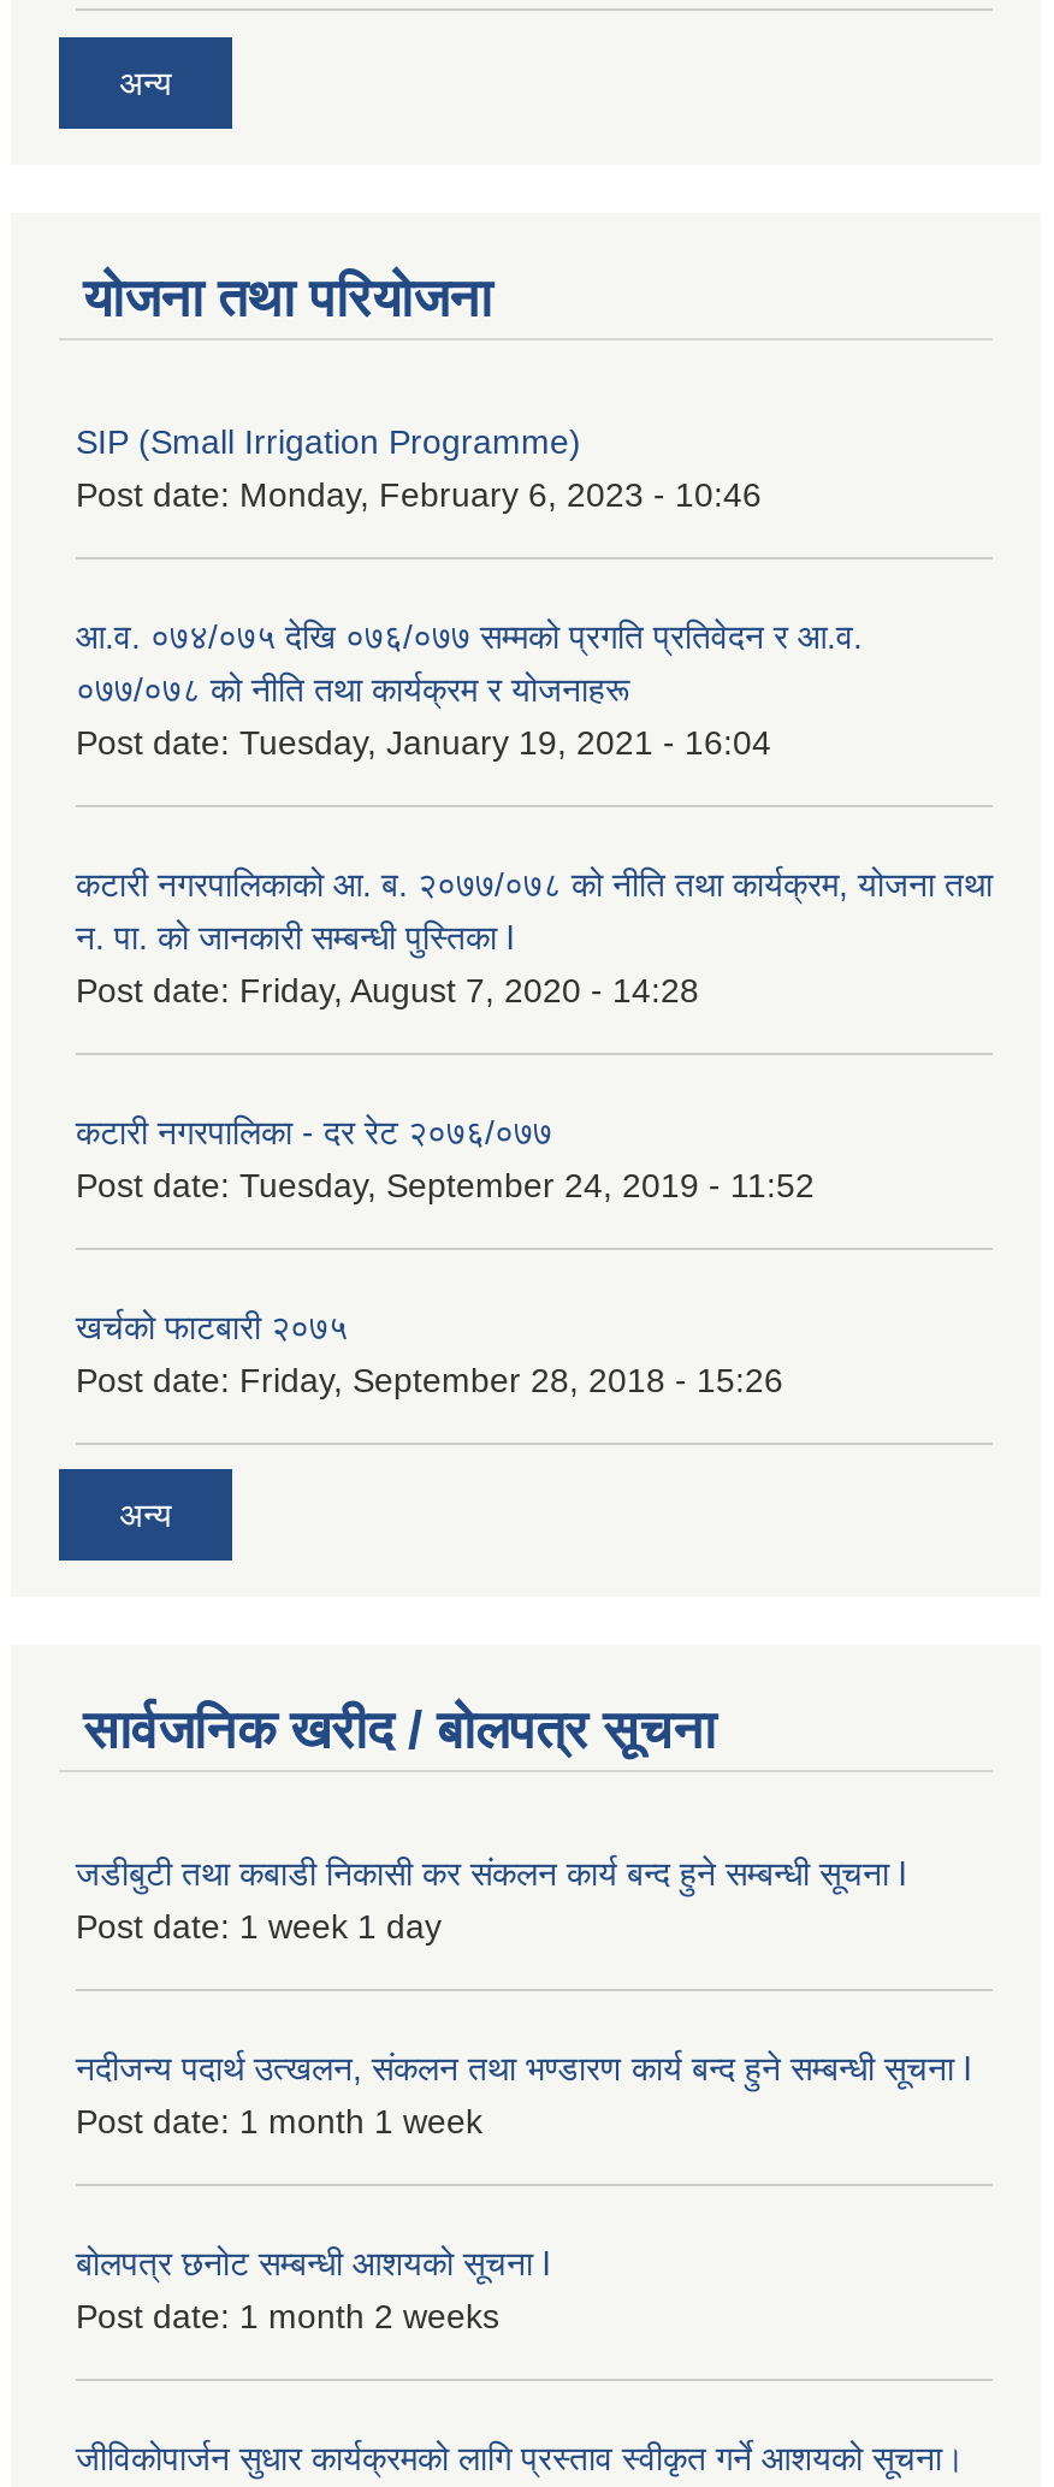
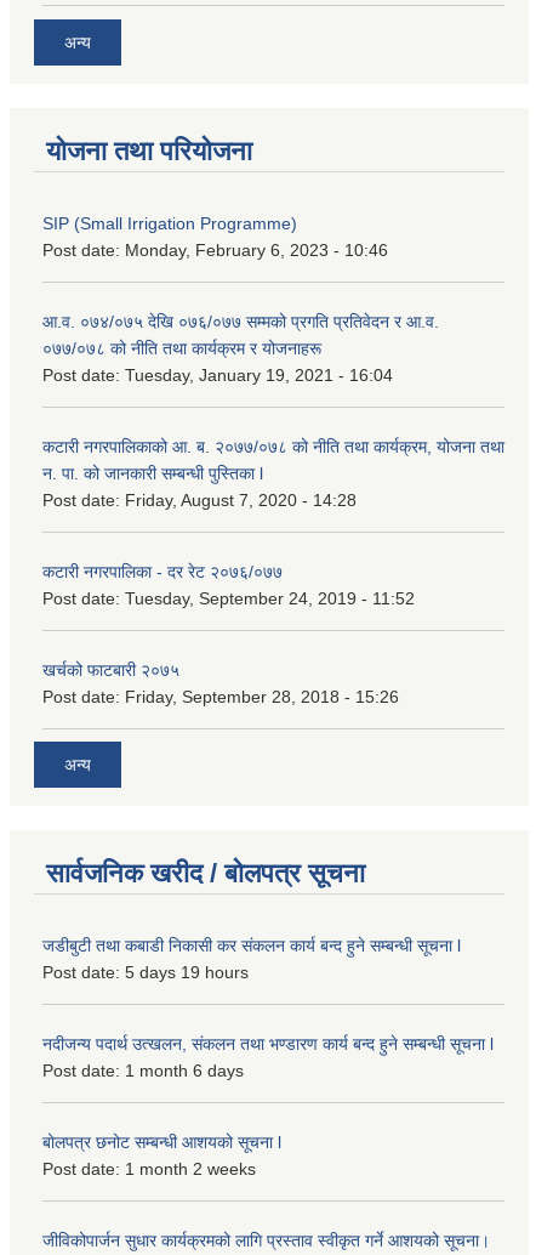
- Post date: 1 week 1 day
+ Post date: 5 days 19 hours

- Post date: 1 month 1 week
+ Post date: 1 month 6 days
